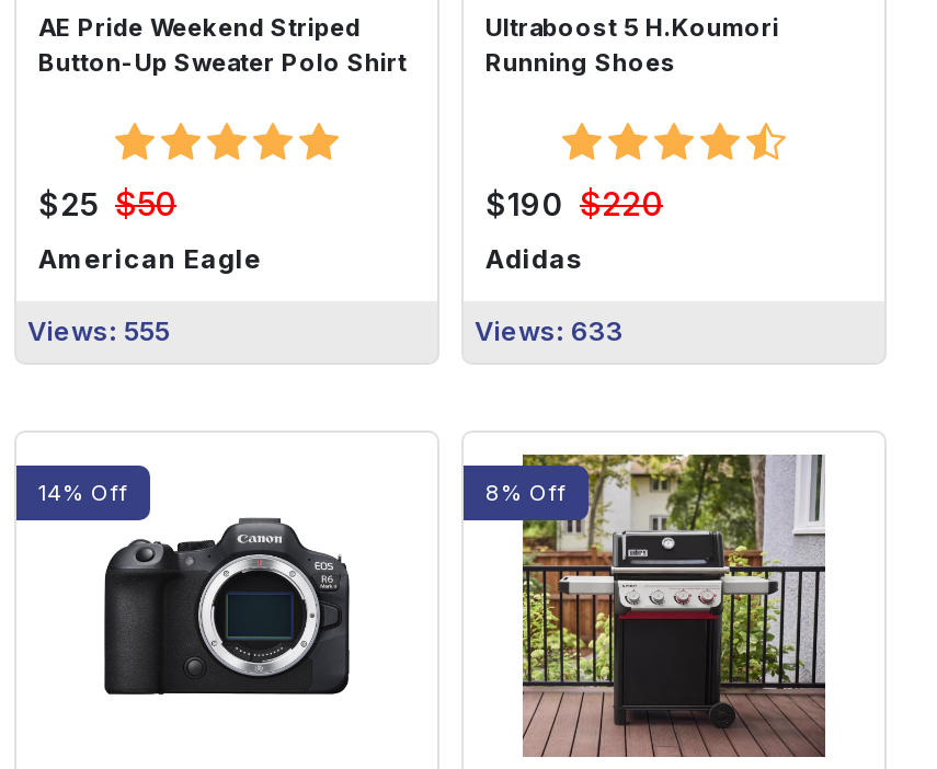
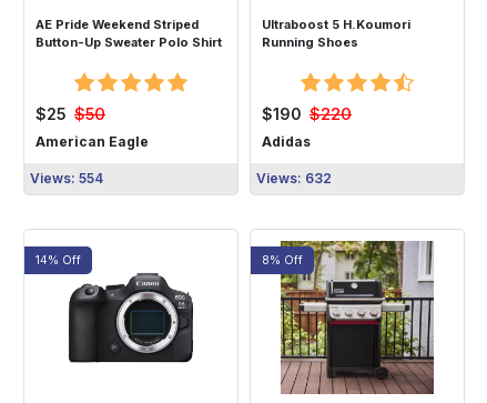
- Views: 555
+ Views: 554

- Views: 633
+ Views: 632
